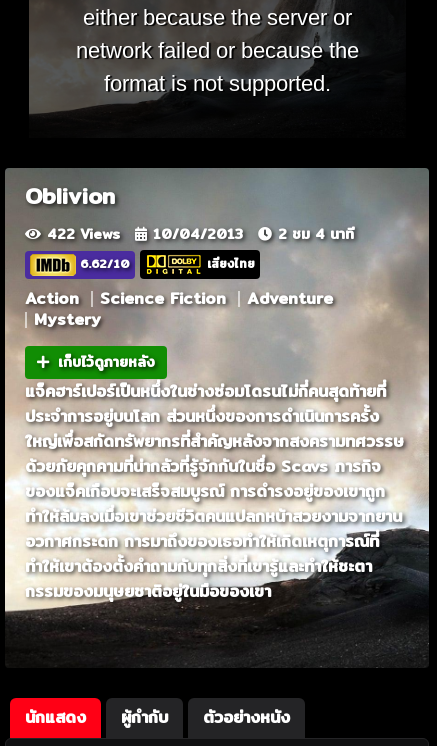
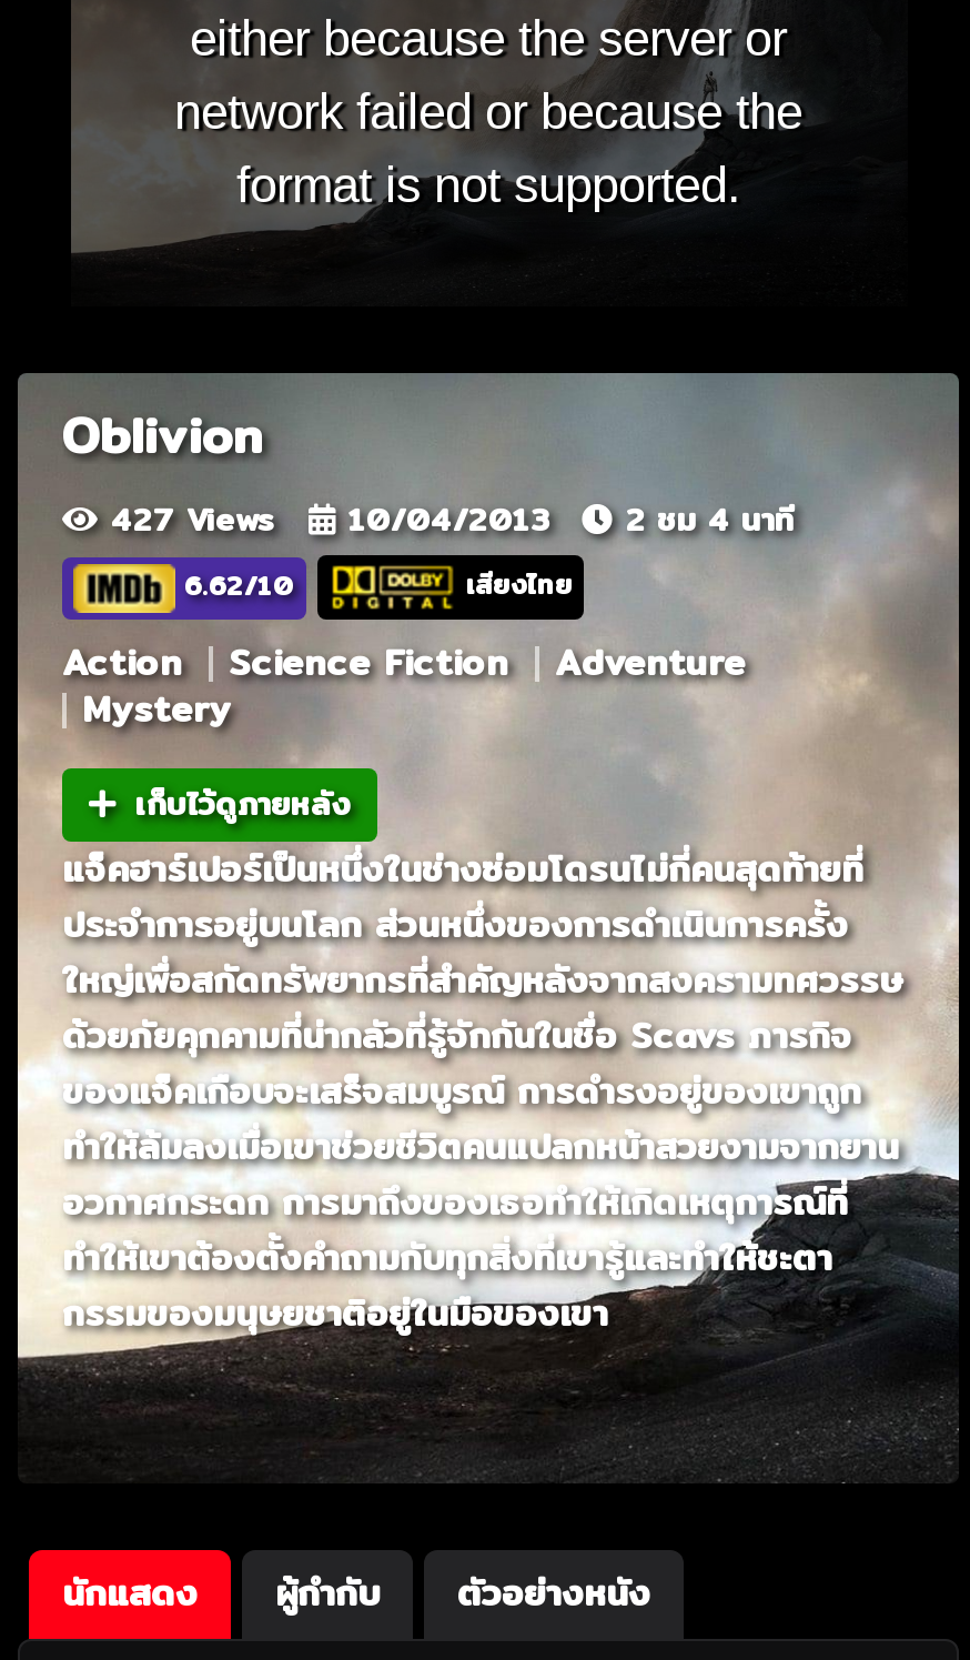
- 422 Views 10/04/2013 2 ชม 4 นาที
+ 427 Views 10/04/2013 2 ชม 4 นาที
